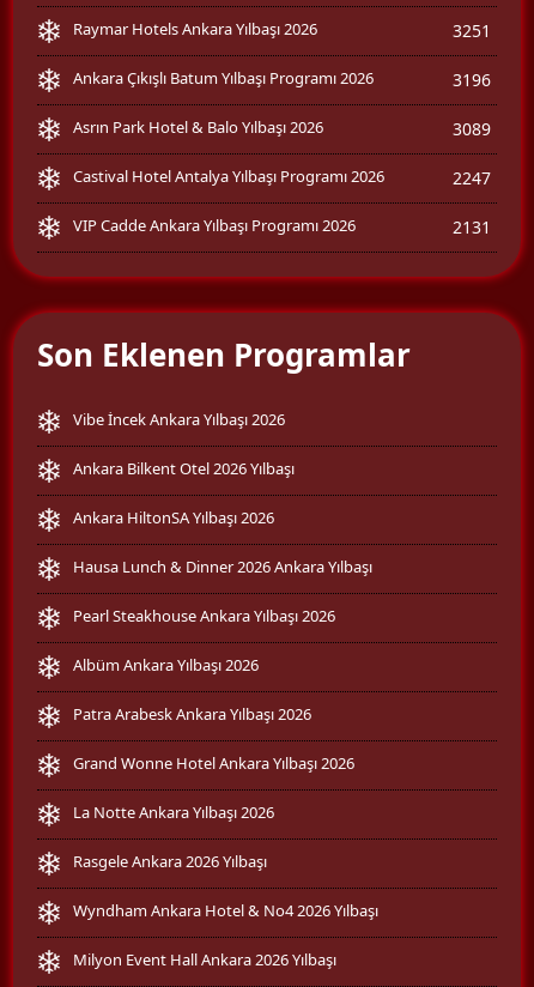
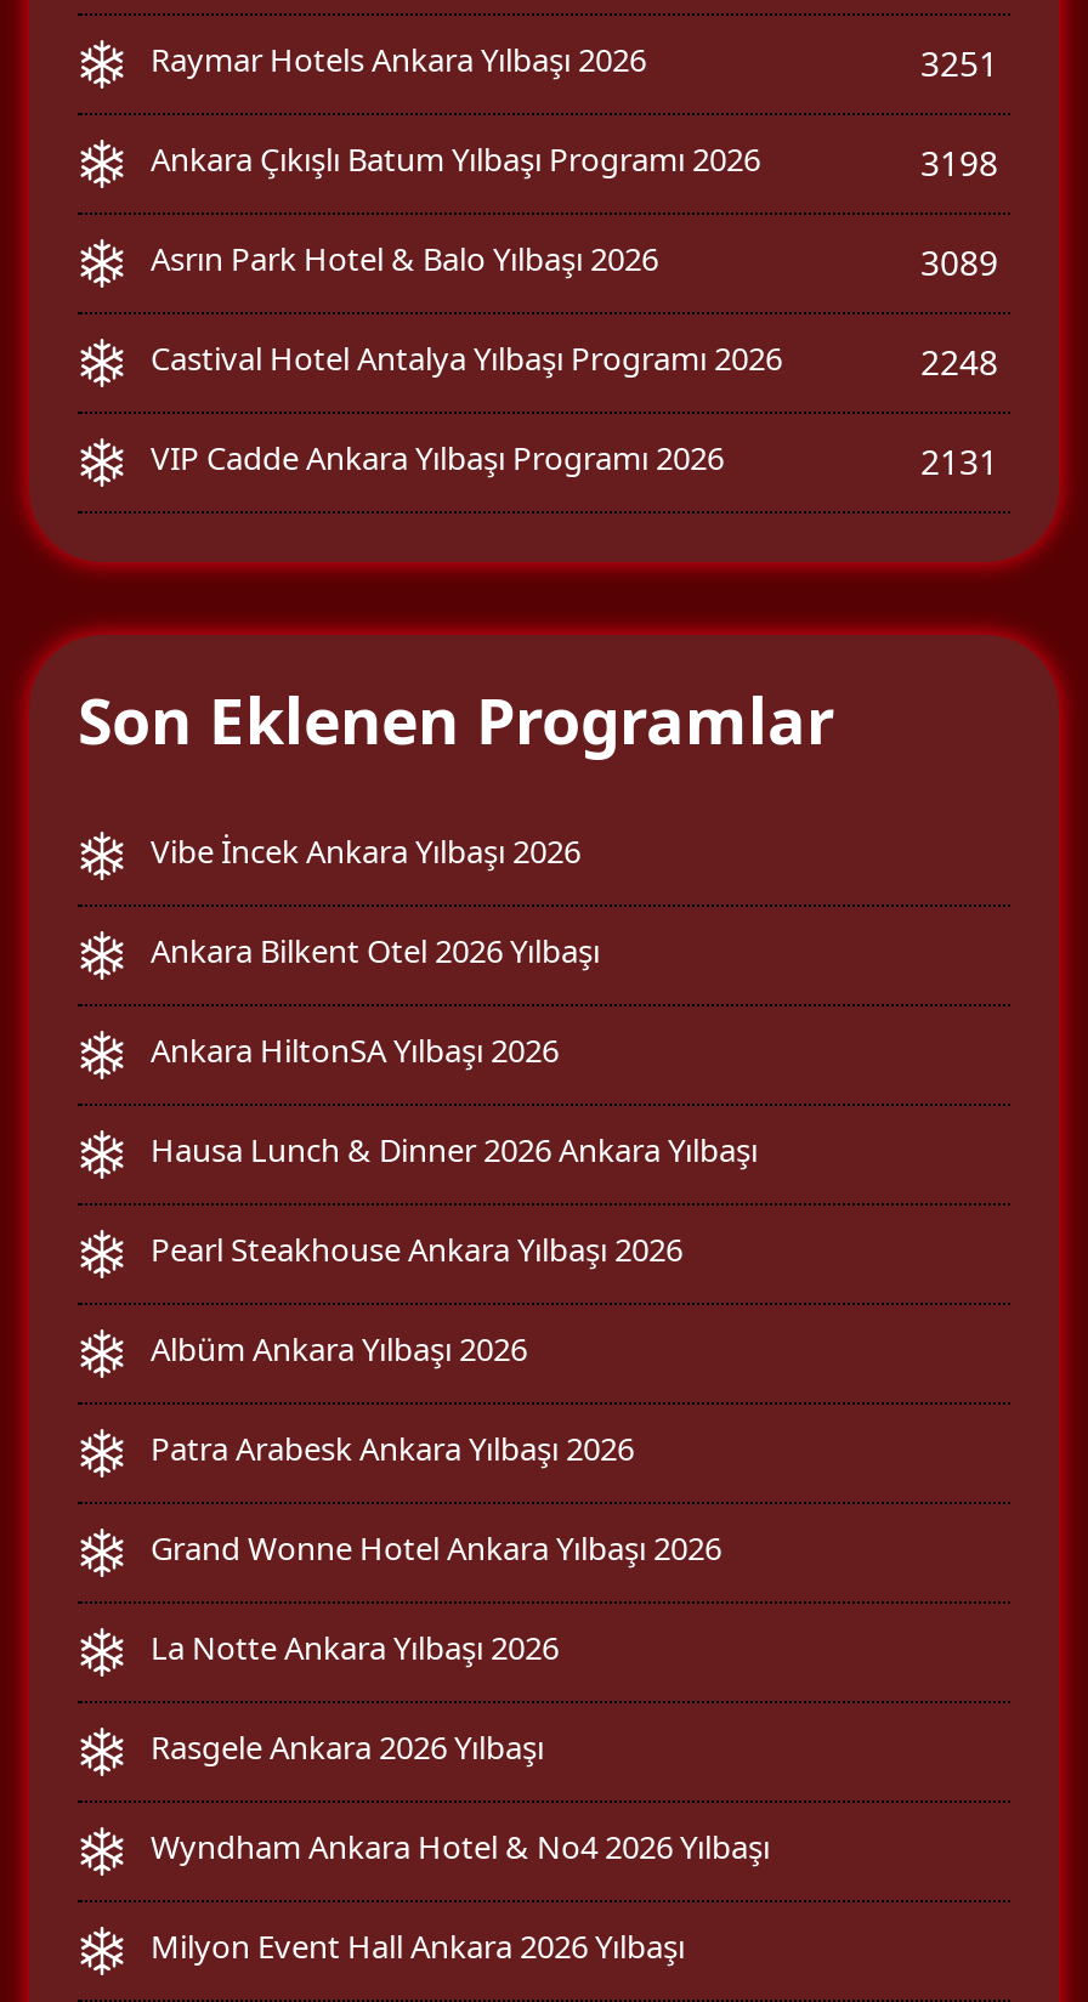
- 3196
+ 3198

- 2247
+ 2248
